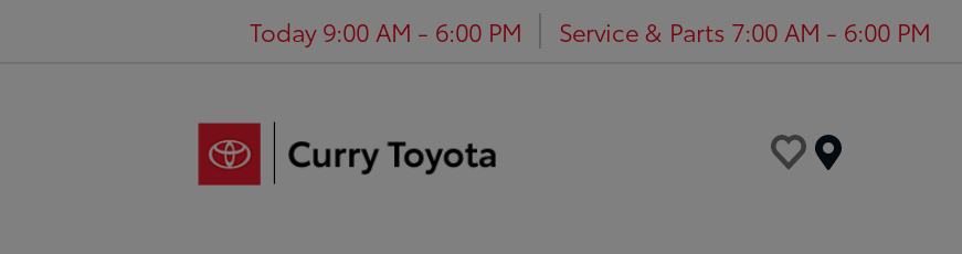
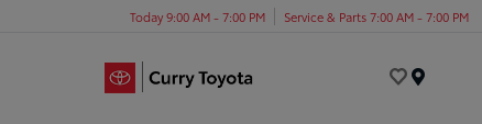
- Today 9:00 AM - 6:00 PM
+ Today 9:00 AM - 7:00 PM

- Service & Parts 7:00 AM - 6:00 PM
+ Service & Parts 7:00 AM - 7:00 PM
